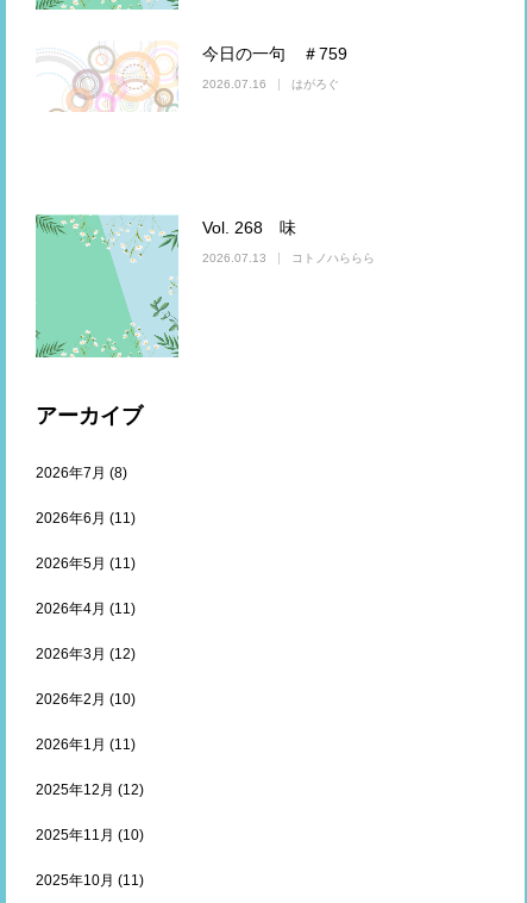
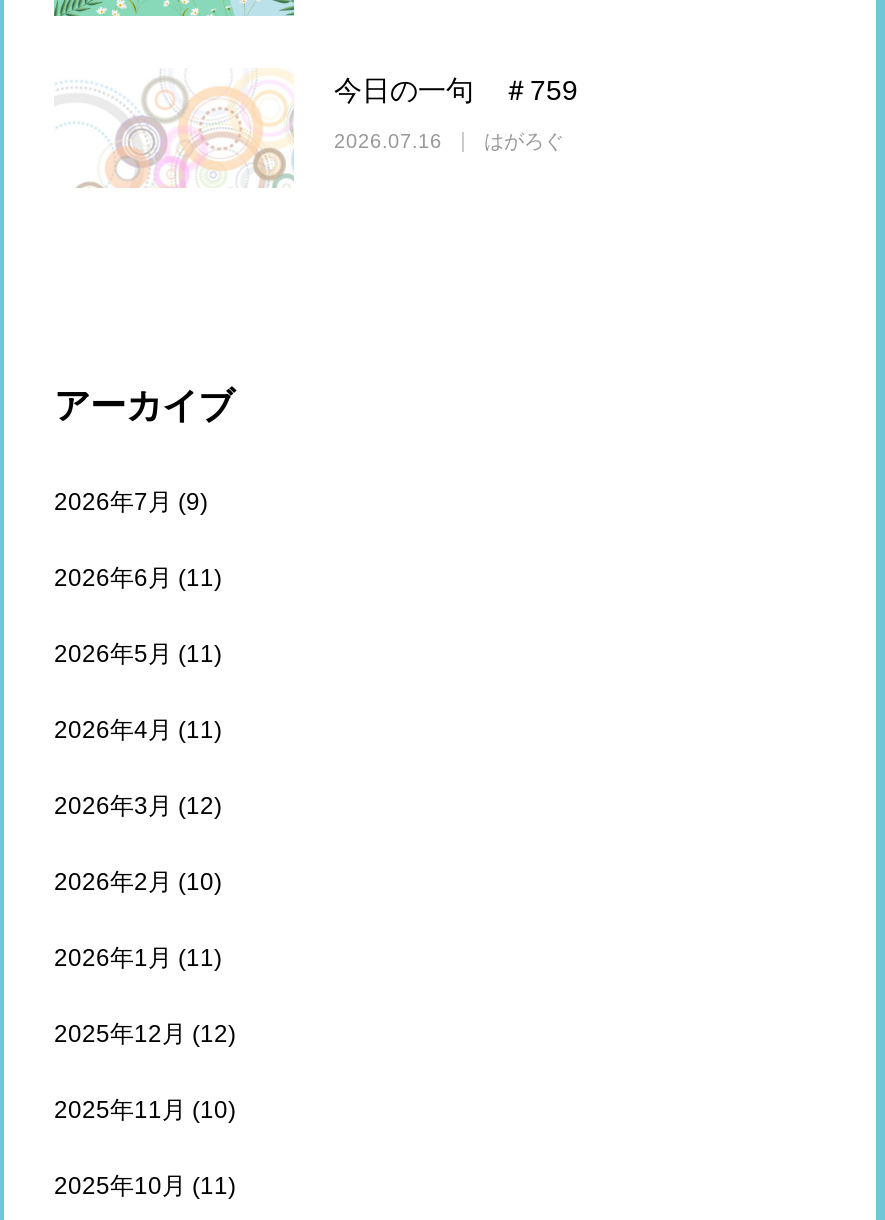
- [image]
- Vol. 268 味
- 2026.07.13
- コトノハららら

- 2026年7月(8)
+ 2026年7月(9)
